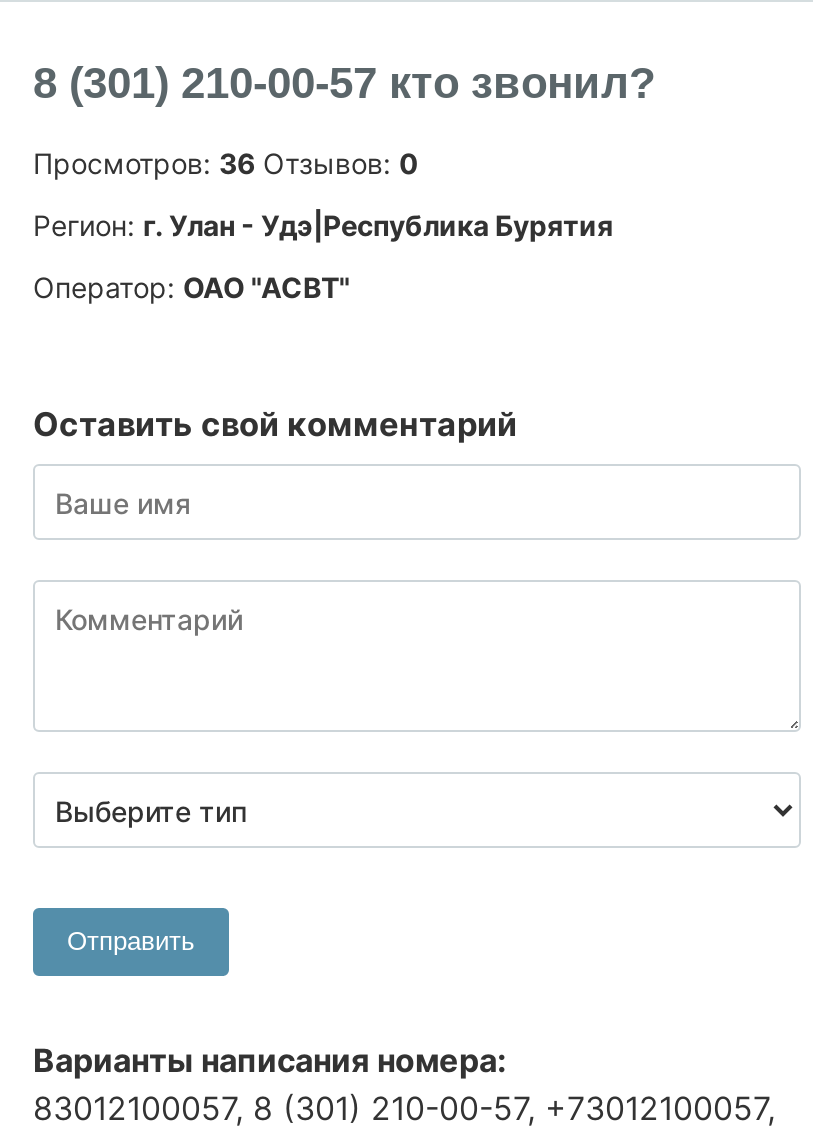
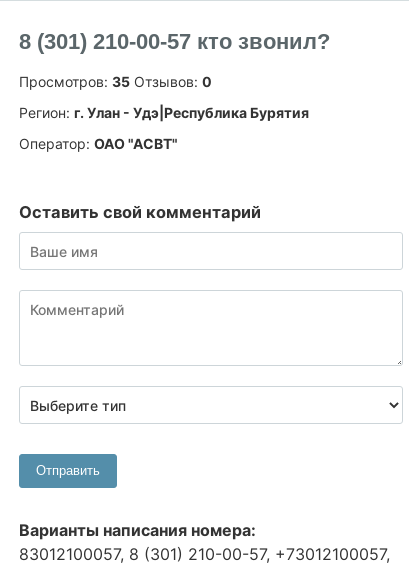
- Просмотров: 36 Отзывов: 0
+ Просмотров: 35 Отзывов: 0
